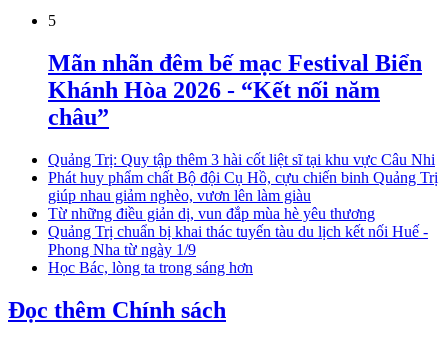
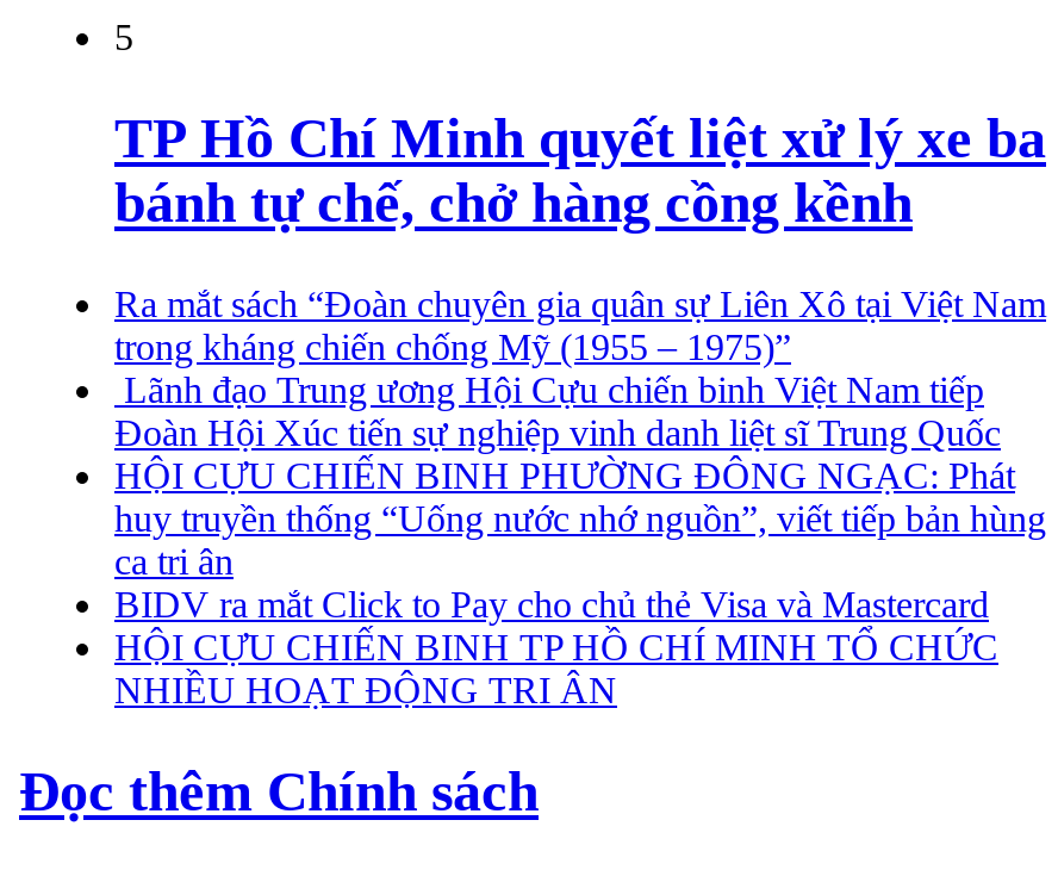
- Mãn nhãn đêm bế mạc Festival Biển
- Khánh Hòa 2026 - “Kết nối năm
- châu”
+ TP Hồ Chí Minh quyết liệt xử lý xe ba
+ bánh tự chế, chở hàng cồng kềnh

- Quảng Trị: Quy tập thêm 3 hài cốt liệt sĩ tại khu vực Câu Nhi
- Phát huy phẩm chất Bộ đội Cụ Hồ, cựu chiến binh Quảng Trị
- giúp nhau giảm nghèo, vươn lên làm giàu
- Từ những điều giản dị, vun đắp mùa hè yêu thương
- Quảng Trị chuẩn bị khai thác tuyến tàu du lịch kết nối Huế -
- Phong Nha từ ngày 1/9
- Học Bác, lòng ta trong sáng hơn
+ Ra mắt sách “Đoàn chuyên gia quân sự Liên Xô tại Việt Nam
+ trong kháng chiến chống Mỹ (1955 – 1975)”
+ Lãnh đạo Trung ương Hội Cựu chiến binh Việt Nam tiếp
+ Đoàn Hội Xúc tiến sự nghiệp vinh danh liệt sĩ Trung Quốc
+ HỘI CỰU CHIẾN BINH PHƯỜNG ĐÔNG NGẠC: Phát
+ huy truyền thống “Uống nước nhớ nguồn”, viết tiếp bản hùng
+ ca tri ân
+ BIDV ra mắt Click to Pay cho chủ thẻ Visa và Mastercard
+ HỘI CỰU CHIẾN BINH TP HỒ CHÍ MINH TỔ CHỨC
+ NHIỀU HOẠT ĐỘNG TRI ÂN
